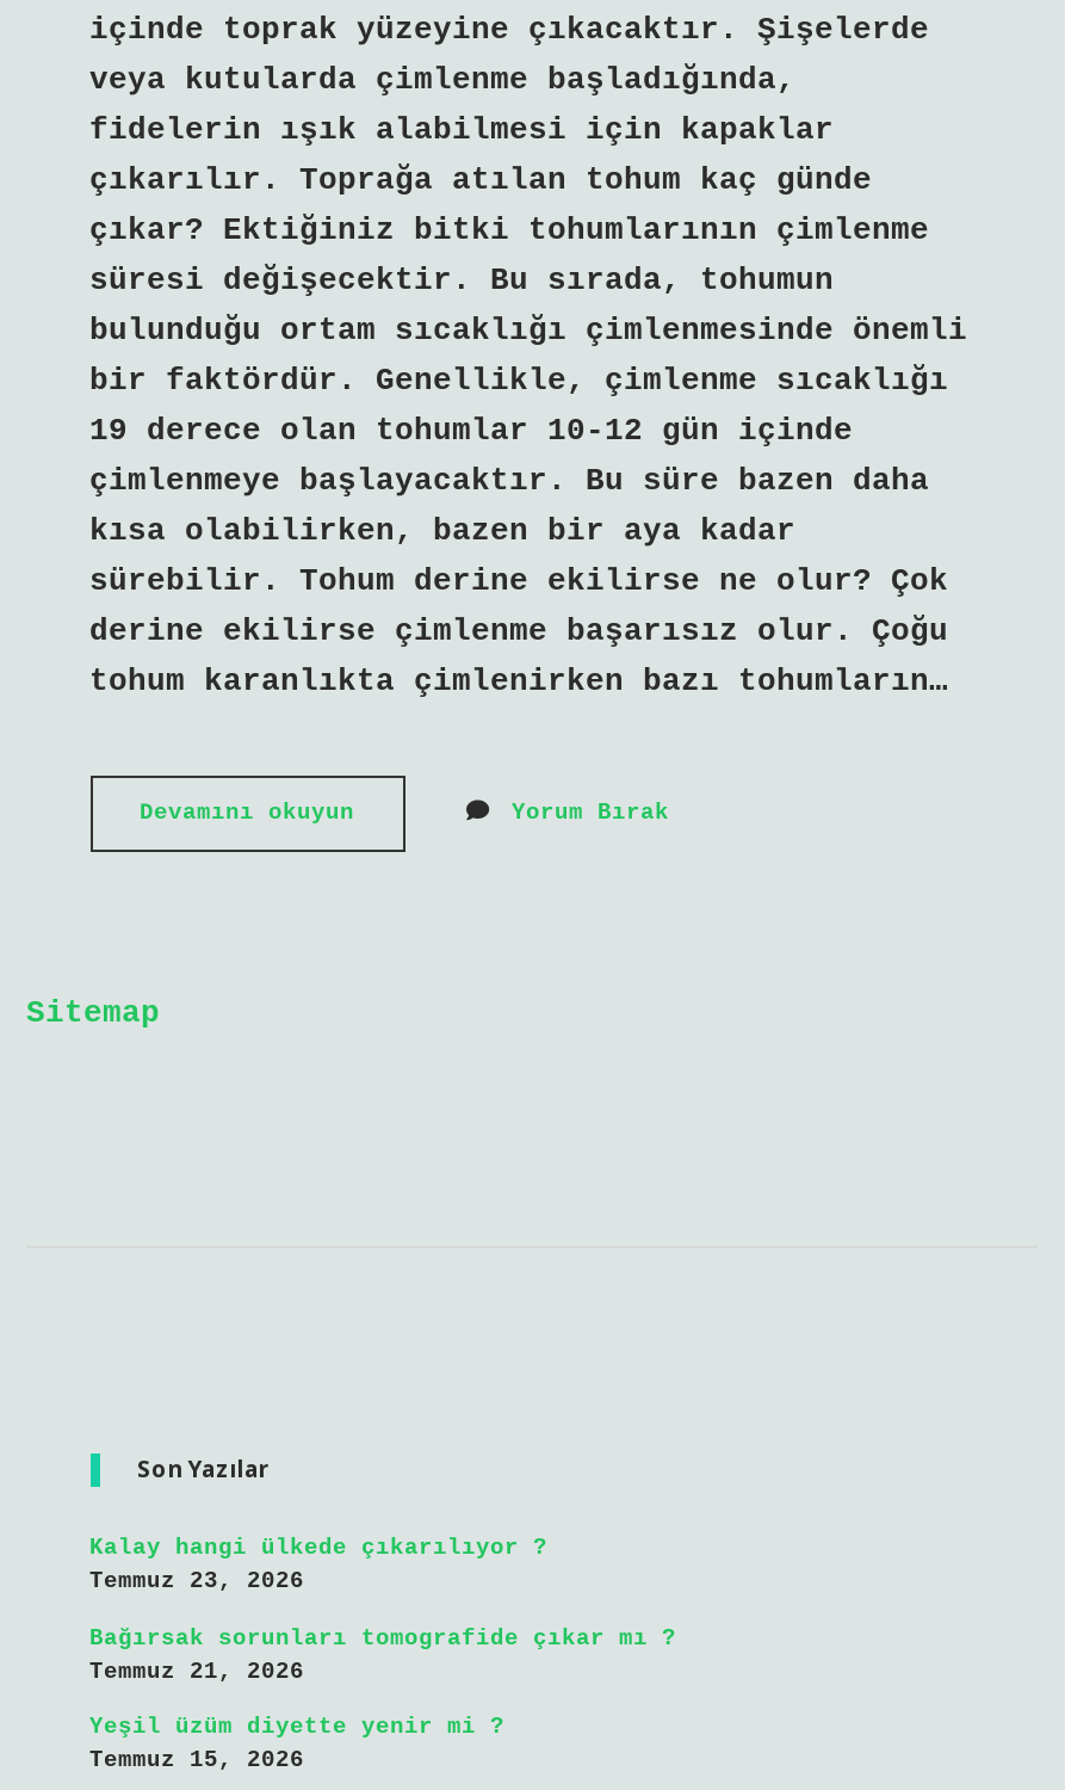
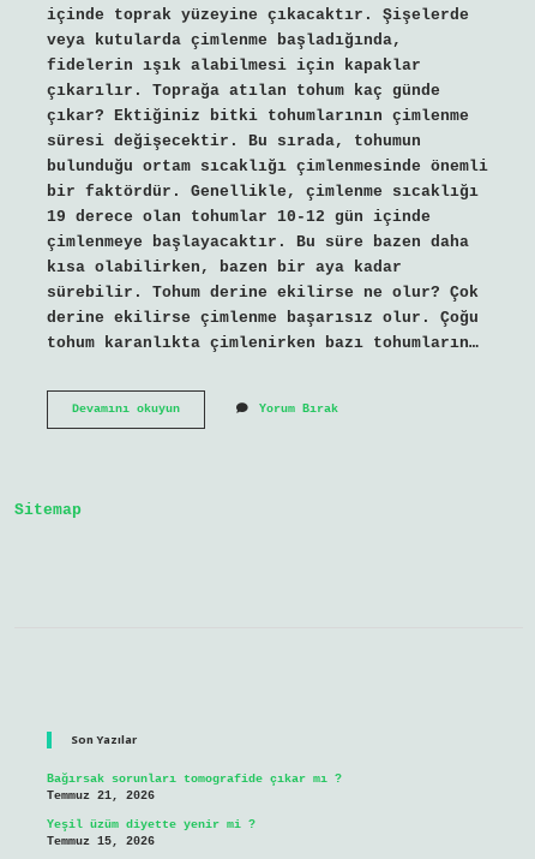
- Kalay hangi ülkede çıkarılıyor ?
- Temmuz 23, 2026
